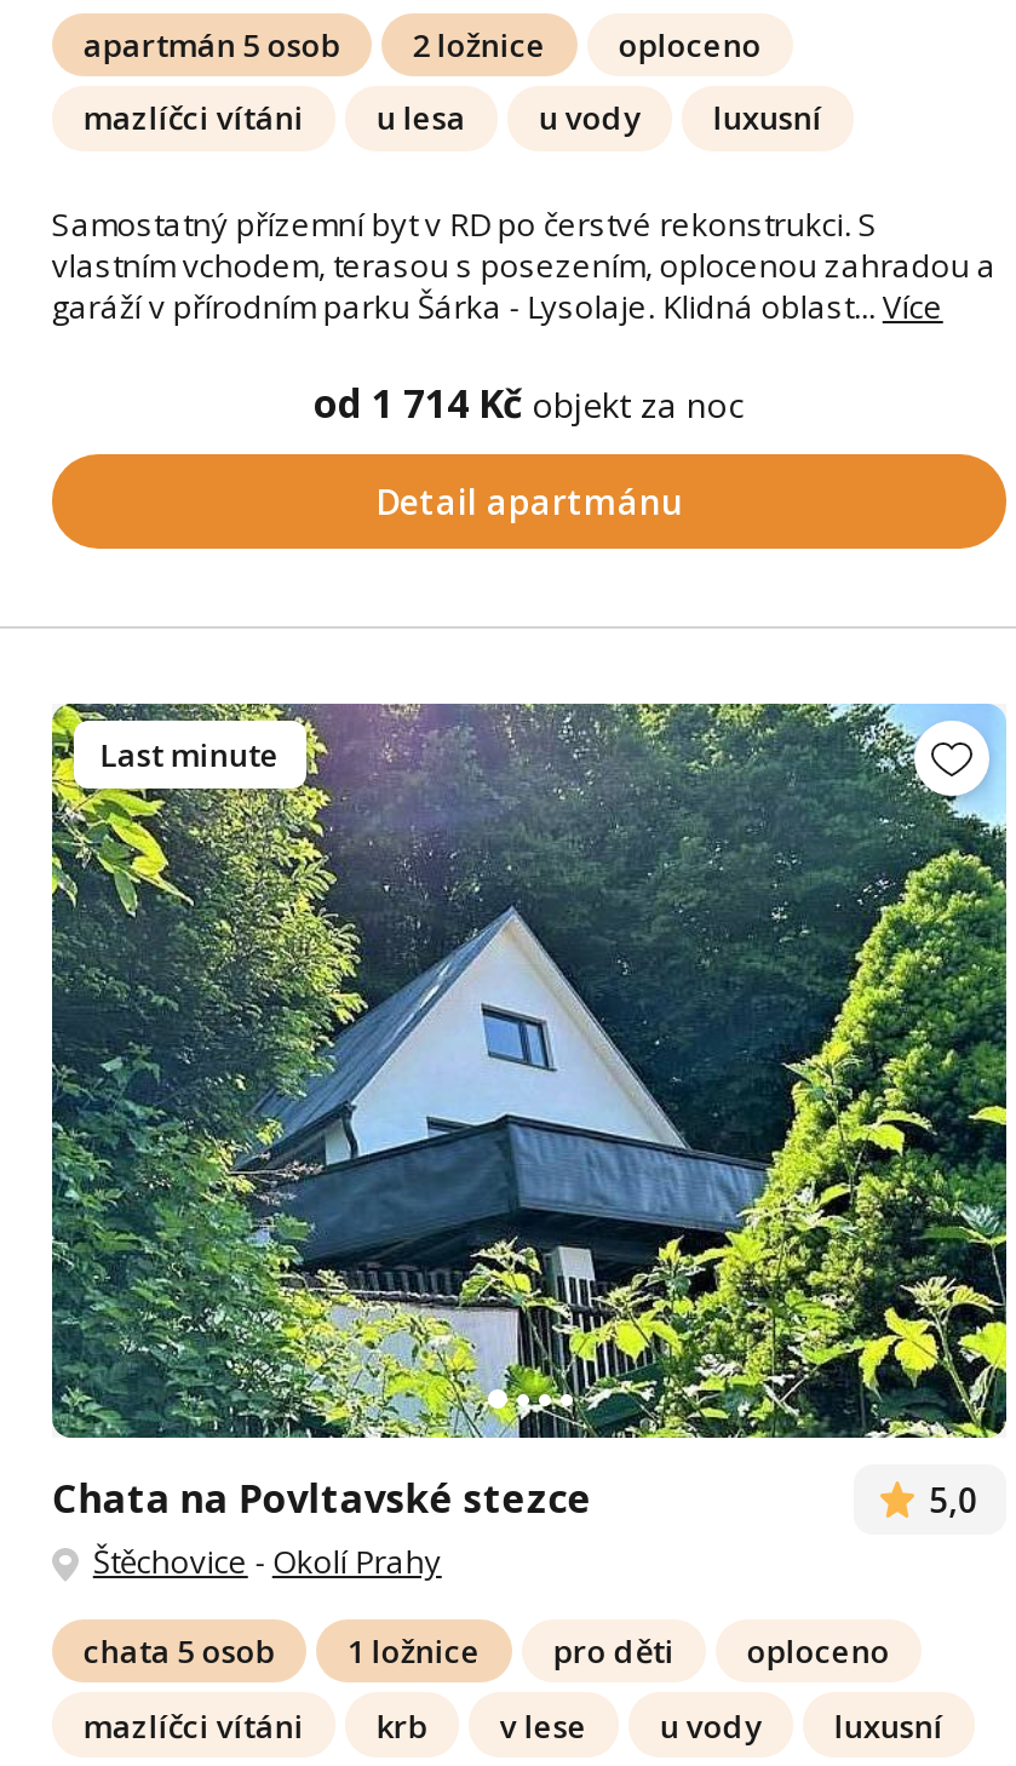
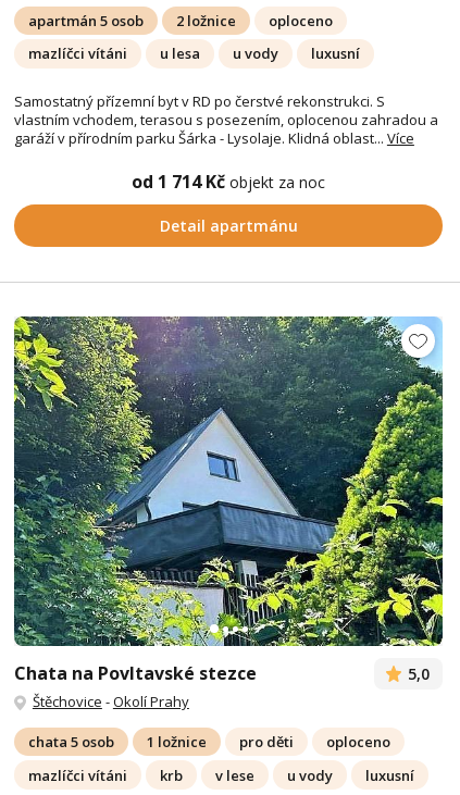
- Last minute
